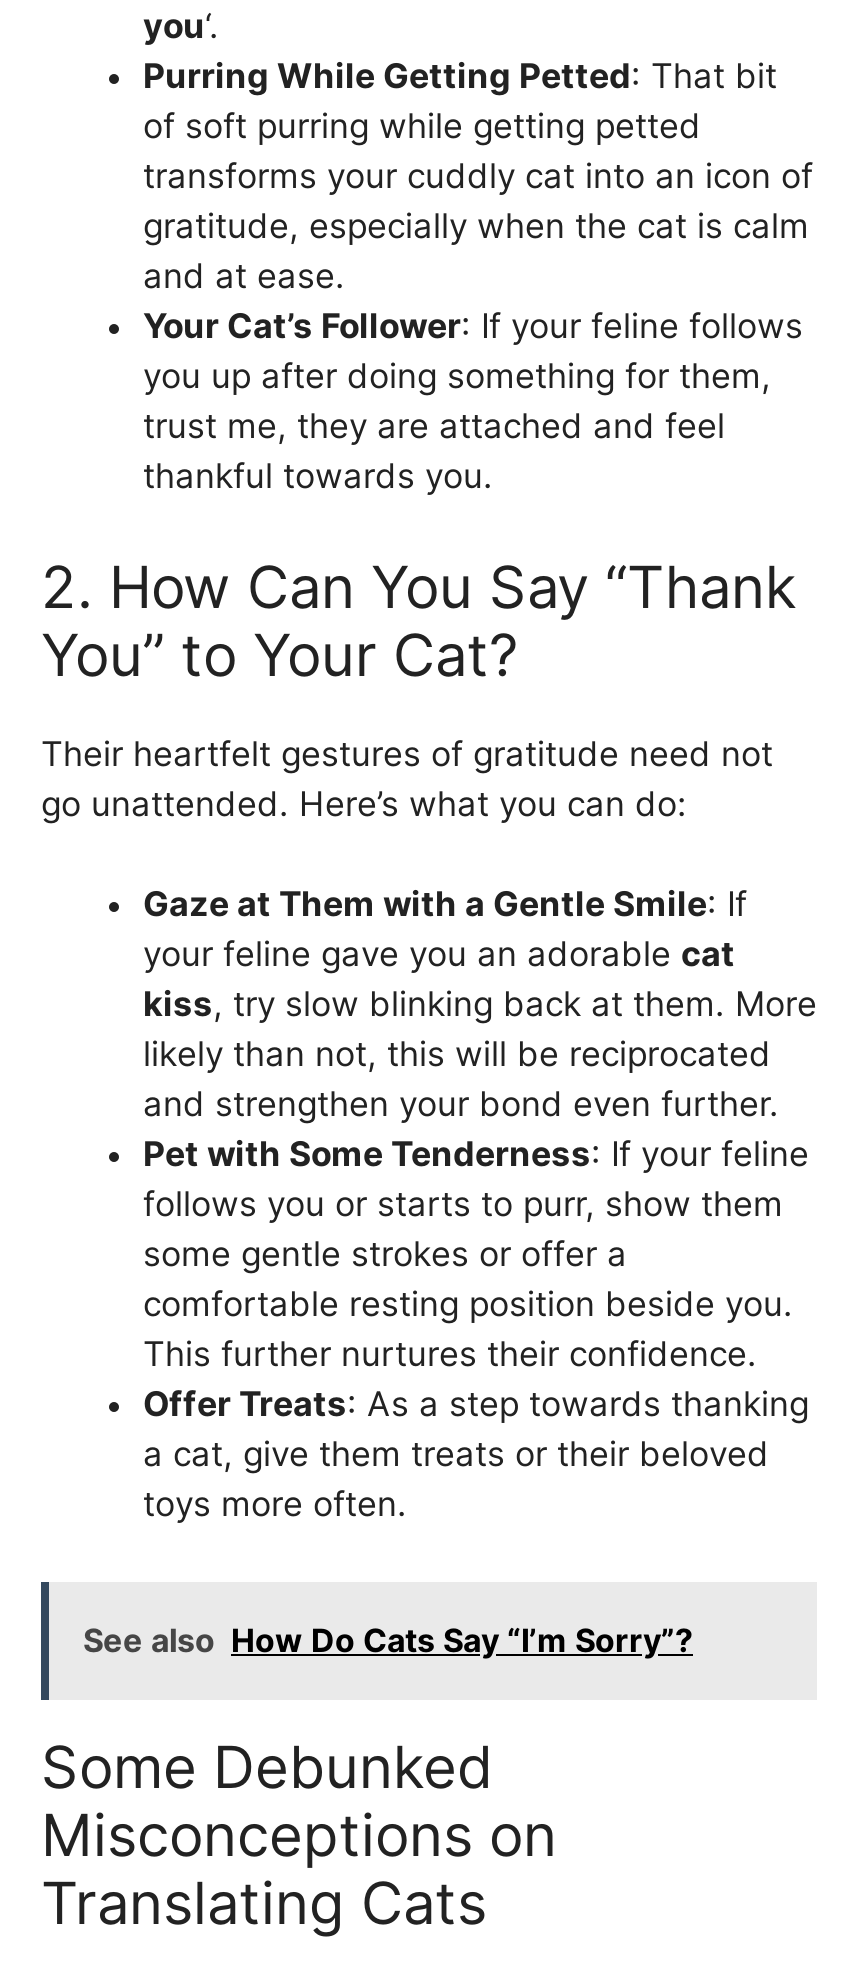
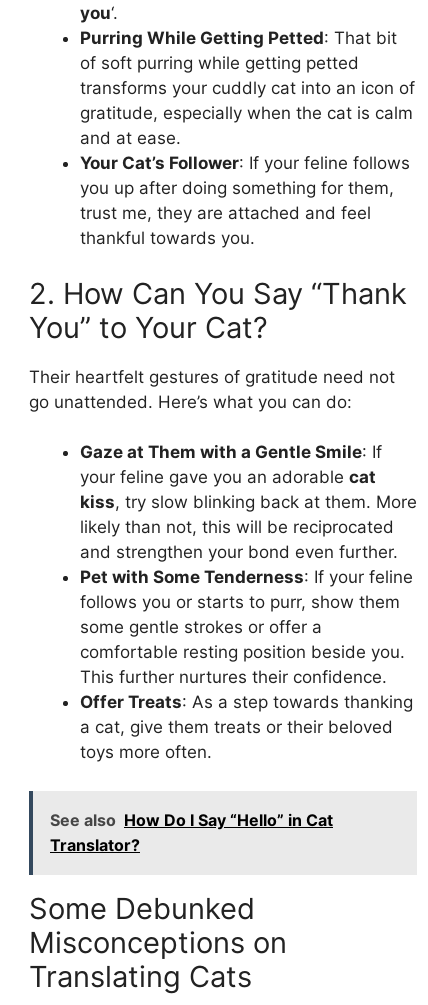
- See also How Do Cats Say “I’m Sorry”?
+ See also How Do I Say “Hello” in Cat
+ Translator?
